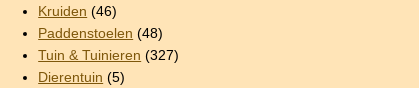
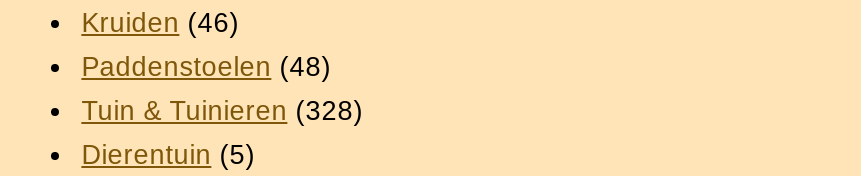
- Tuin & Tuinieren (327)
+ Tuin & Tuinieren (328)
